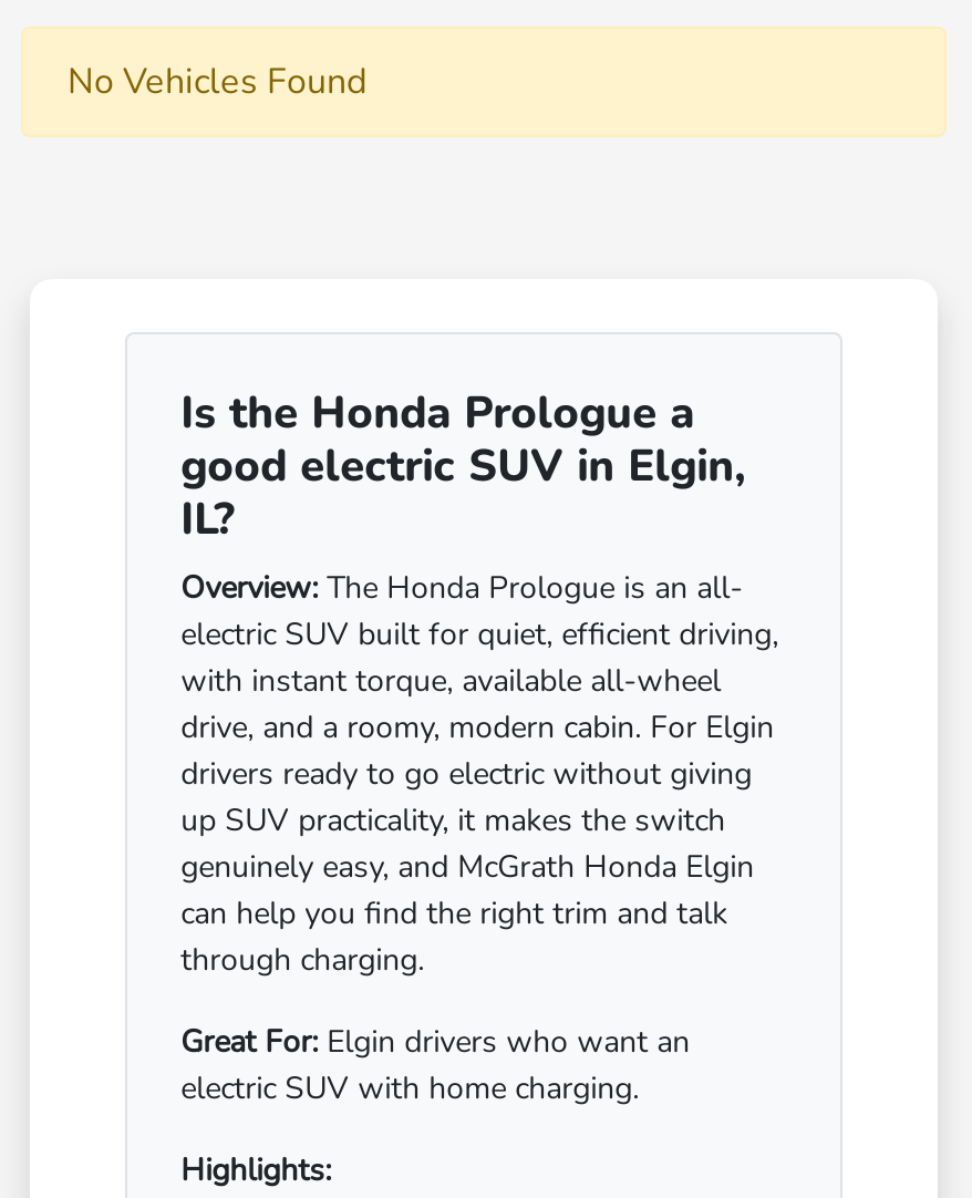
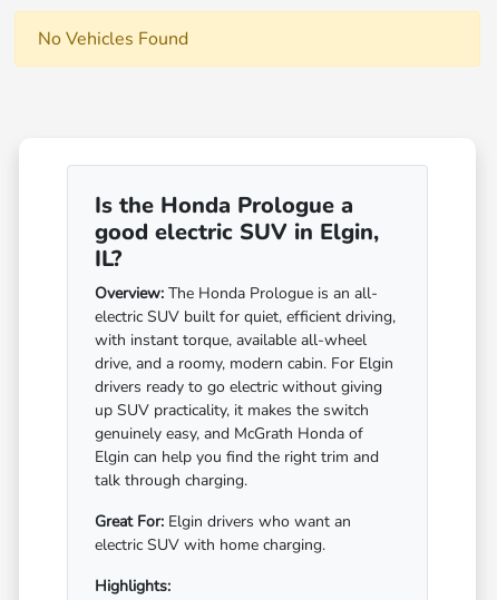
- genuinely easy, and McGrath Honda Elgin
- can help you find the right trim and talk
- through charging.
+ genuinely easy, and McGrath Honda of
+ Elgin can help you find the right trim and
+ talk through charging.
